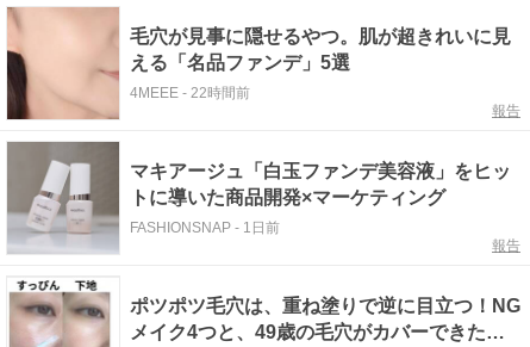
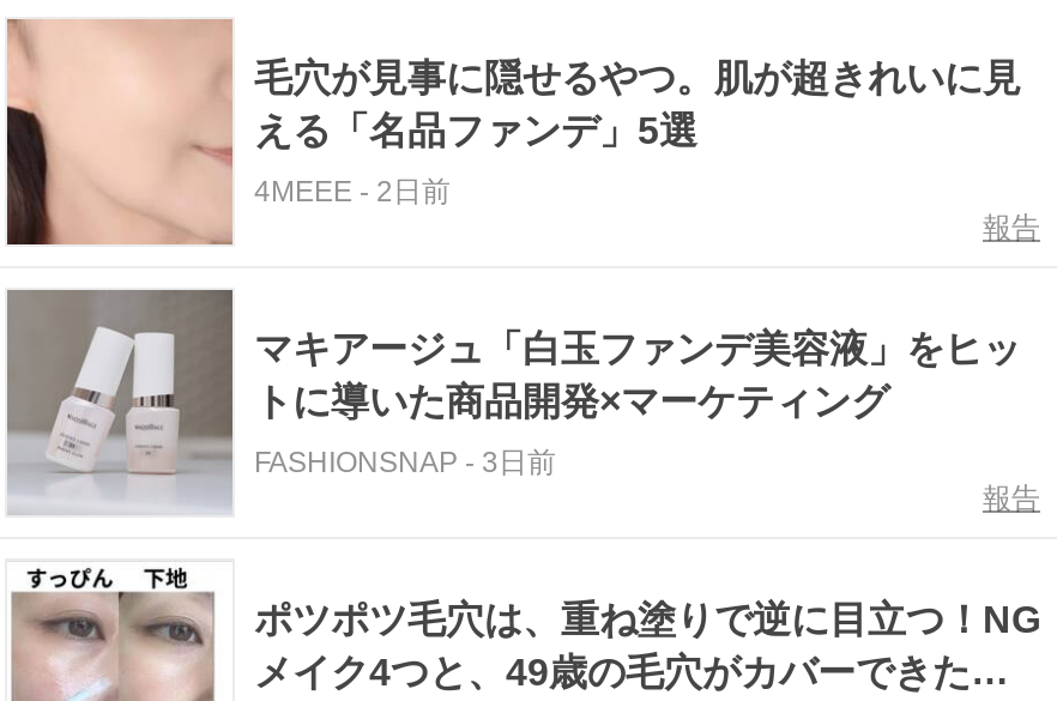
- 4MEEE - 22時間前
+ 4MEEE - 2日前

- FASHIONSNAP - 1日前
+ FASHIONSNAP - 3日前
